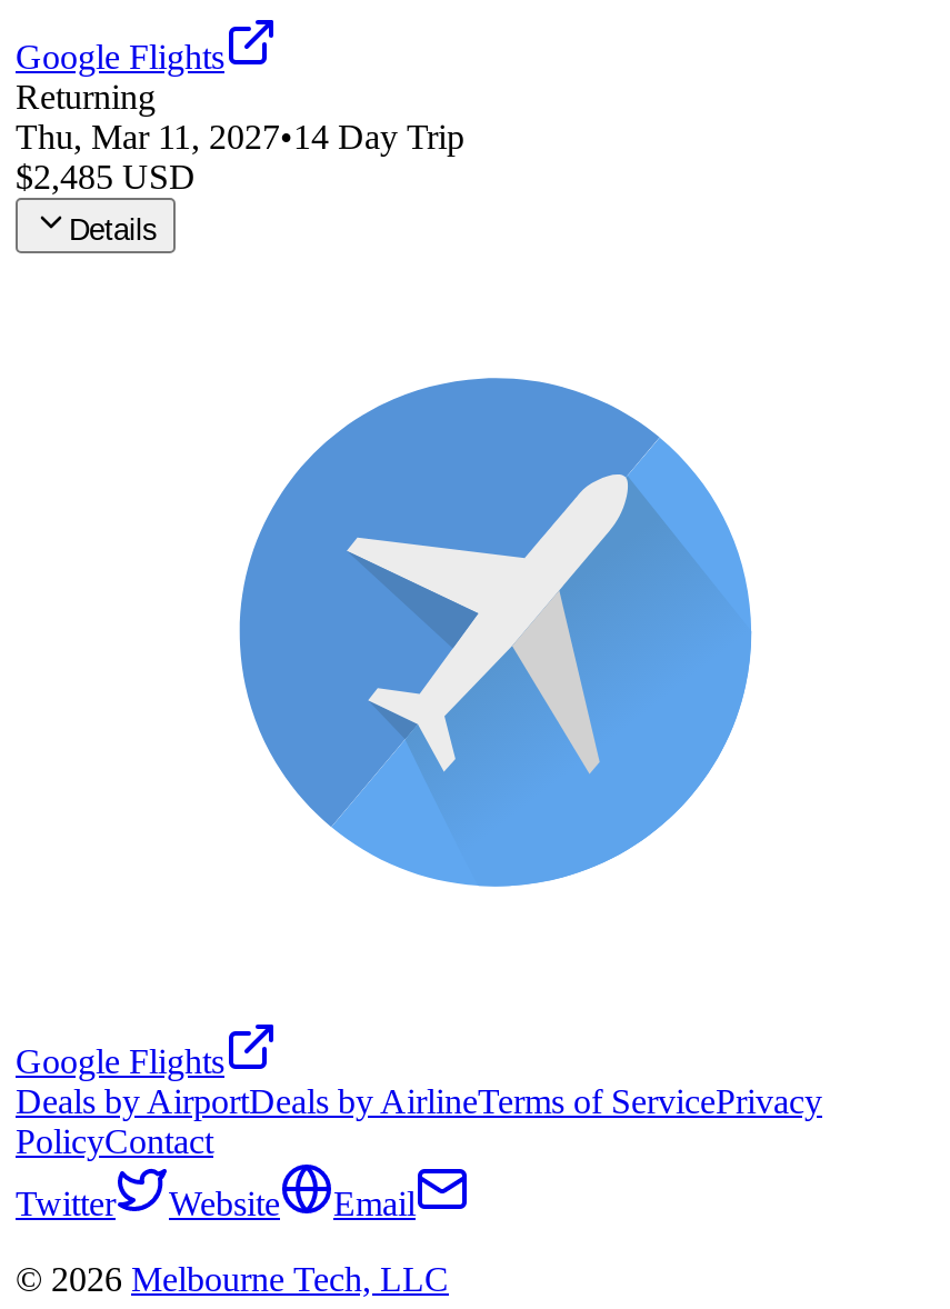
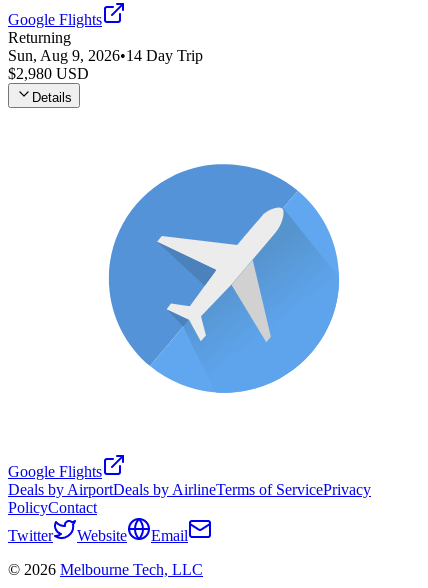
- Thu, Mar 11, 2027•14 Day Trip
+ Sun, Aug 9, 2026•14 Day Trip

- $2,485 USD
+ $2,980 USD
